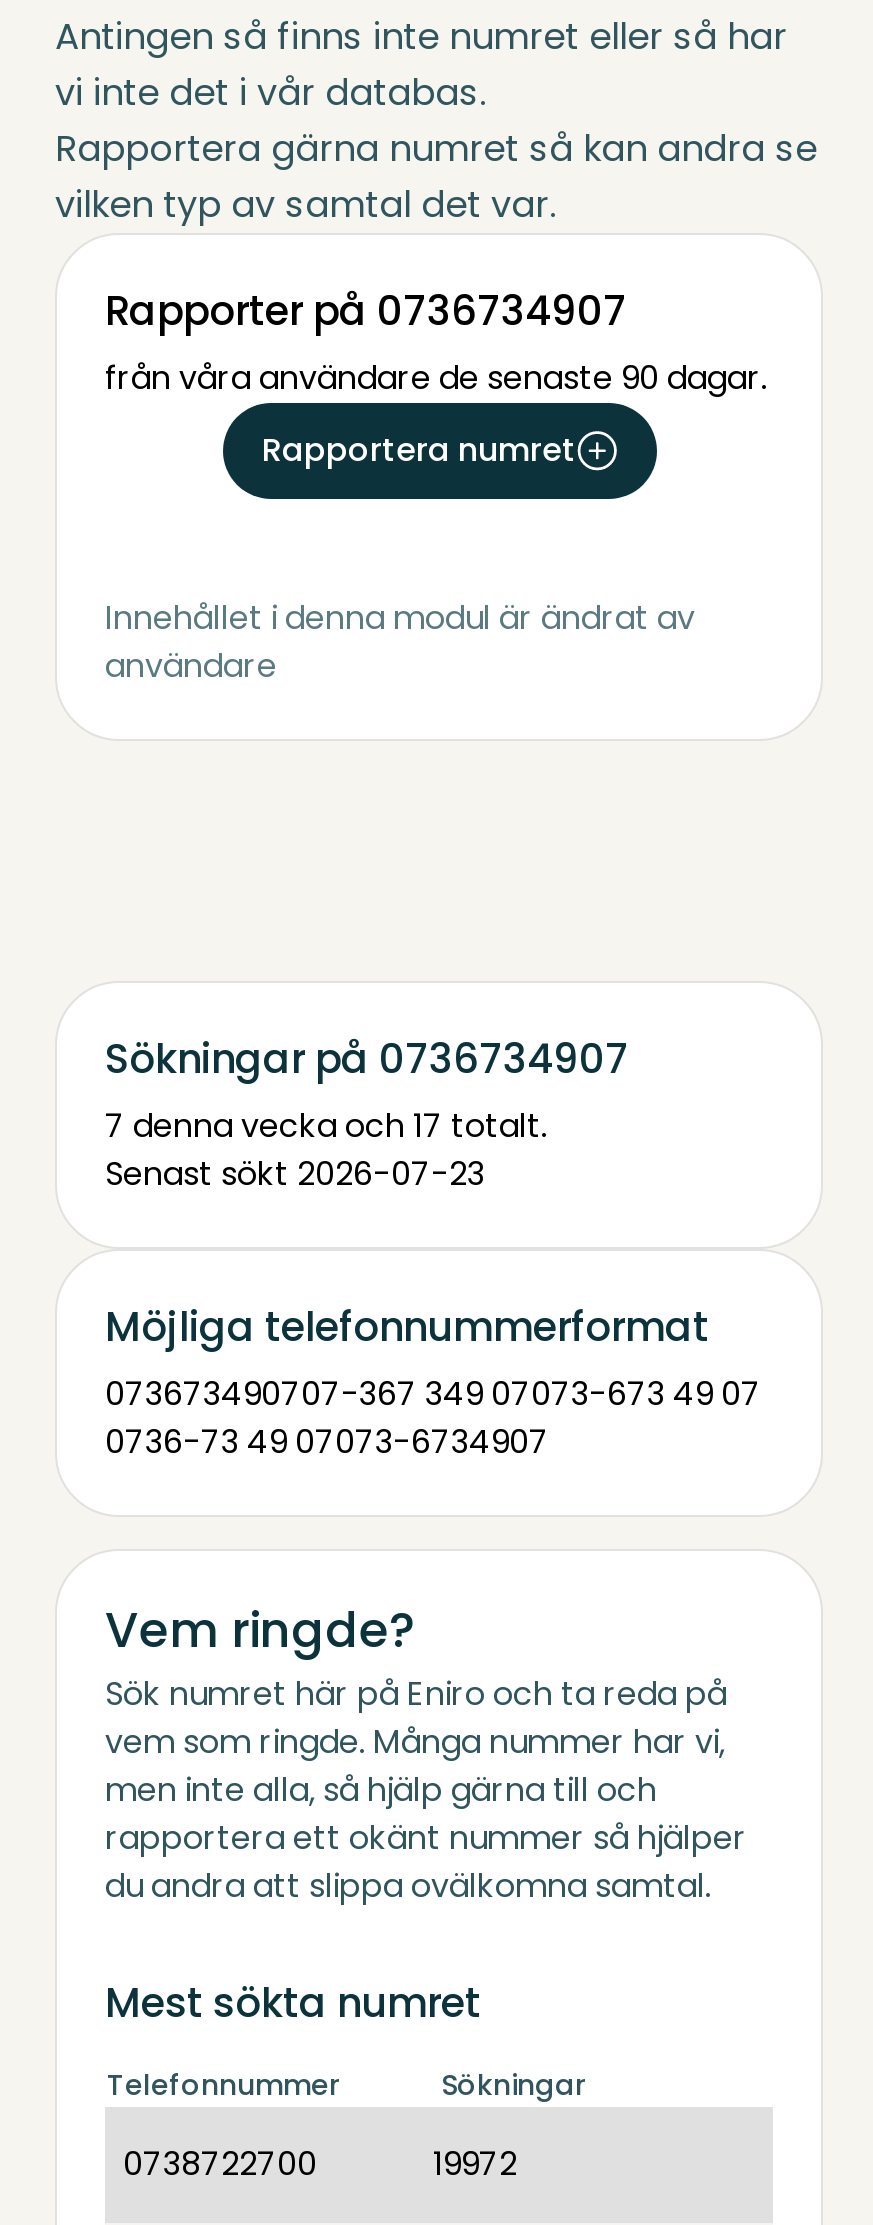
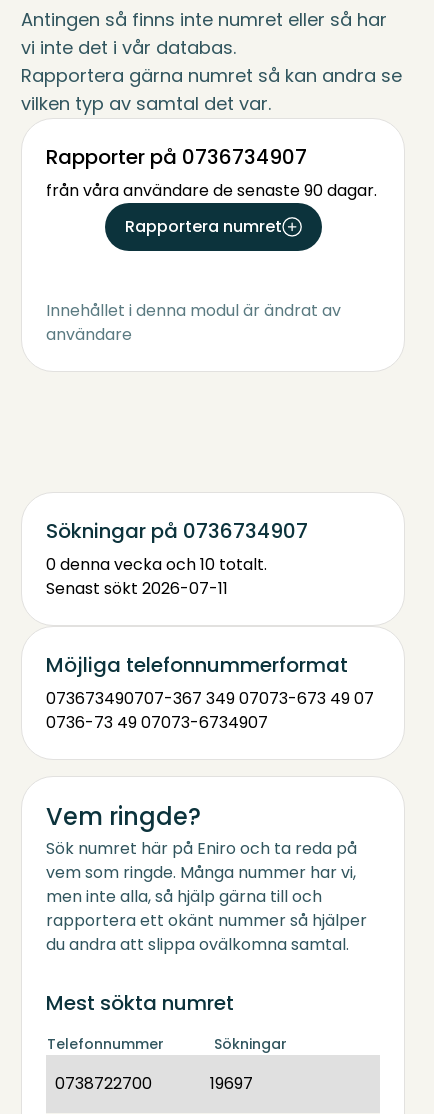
- 7 denna vecka och 17 totalt.
+ 0 denna vecka och 10 totalt.

- Senast sökt 2026-07-23
+ Senast sökt 2026-07-11

- 19972
+ 19697
